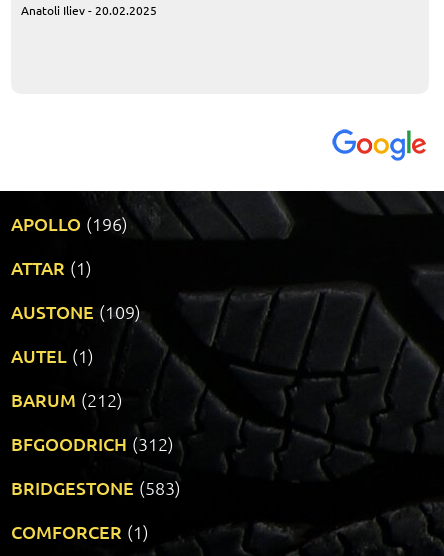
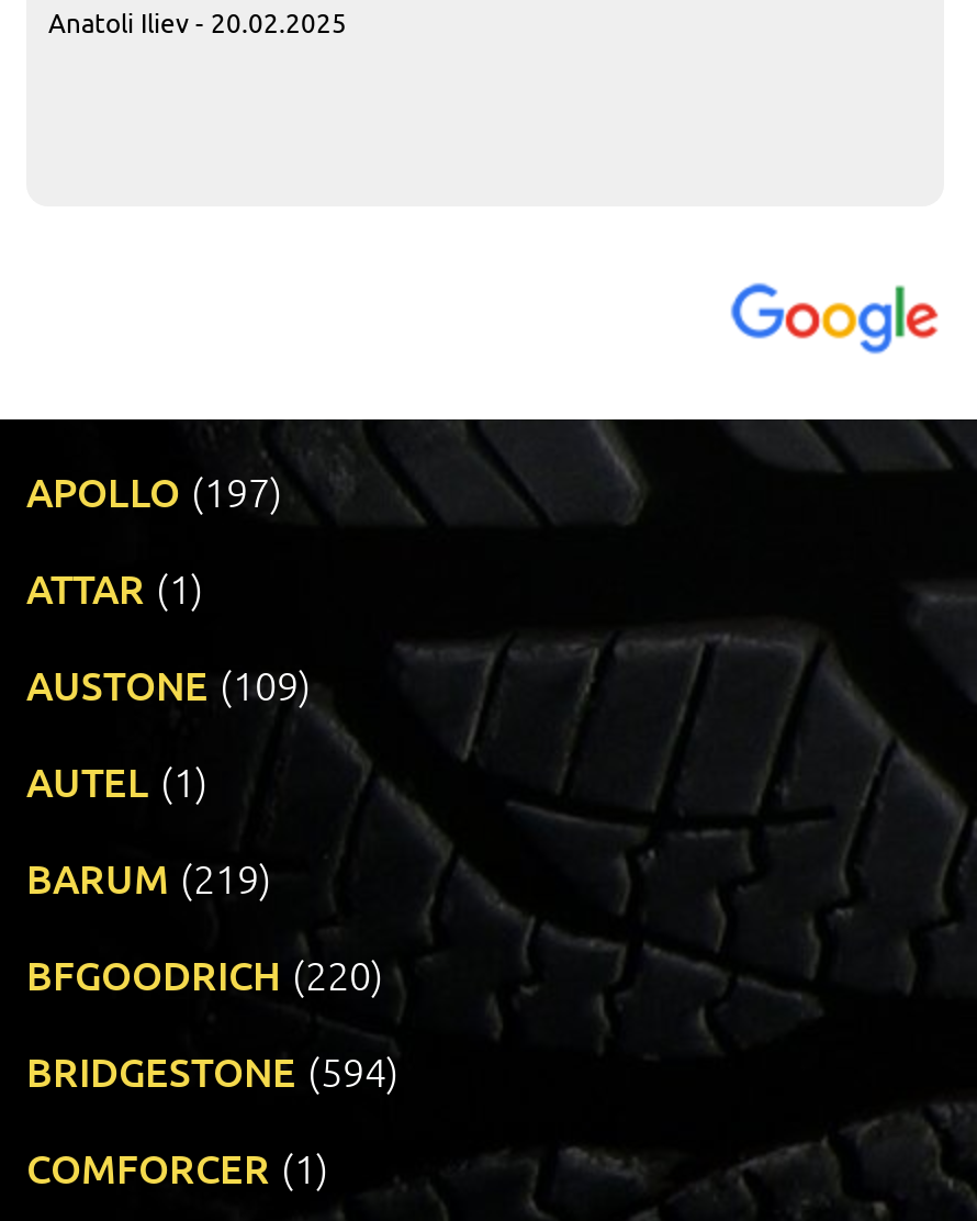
- APOLLO (196)
+ APOLLO (197)

- BARUM (212)
+ BARUM (219)

- BFGOODRICH (312)
+ BFGOODRICH (220)

- BRIDGESTONE (583)
+ BRIDGESTONE (594)
